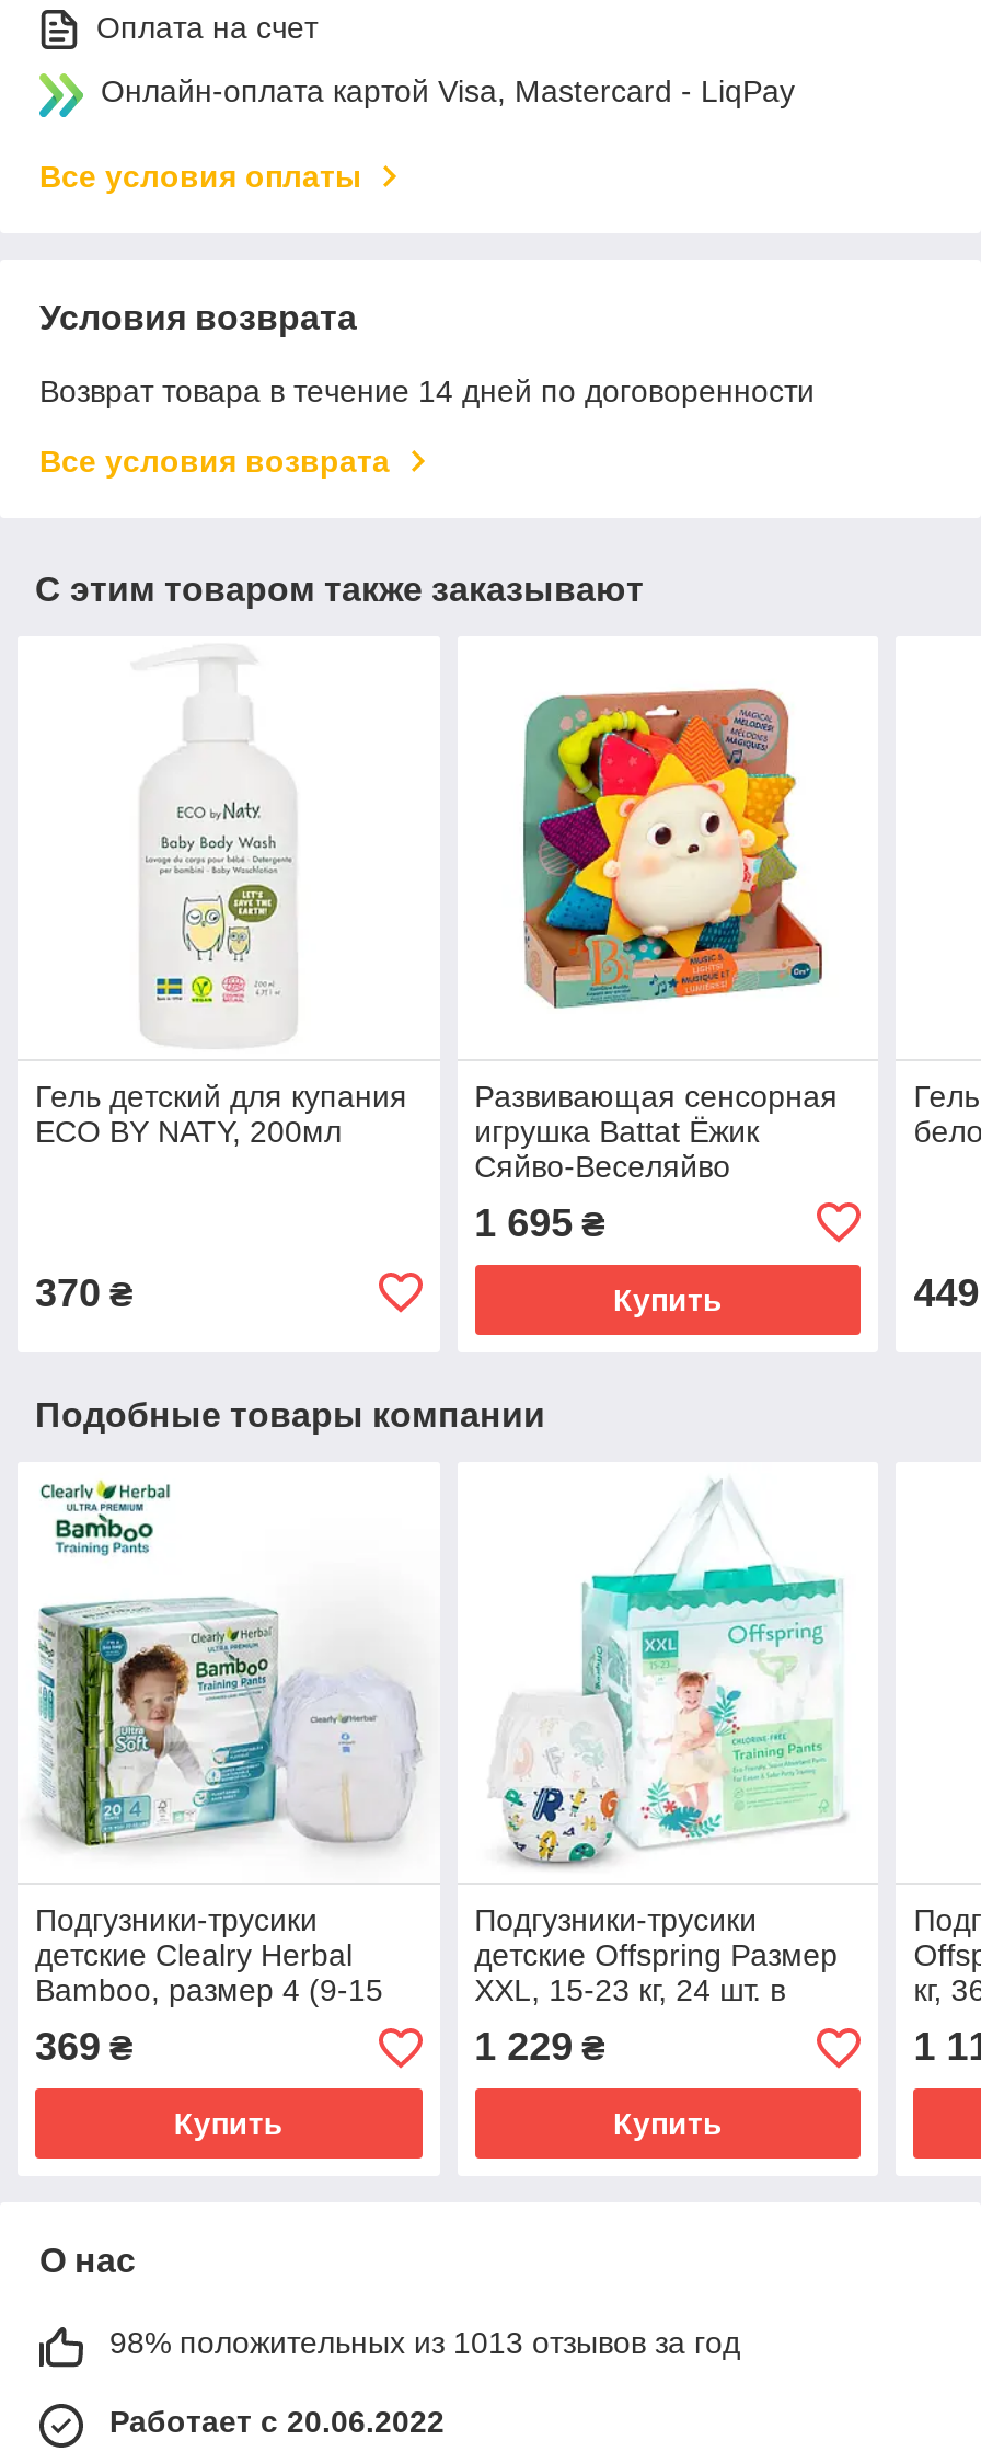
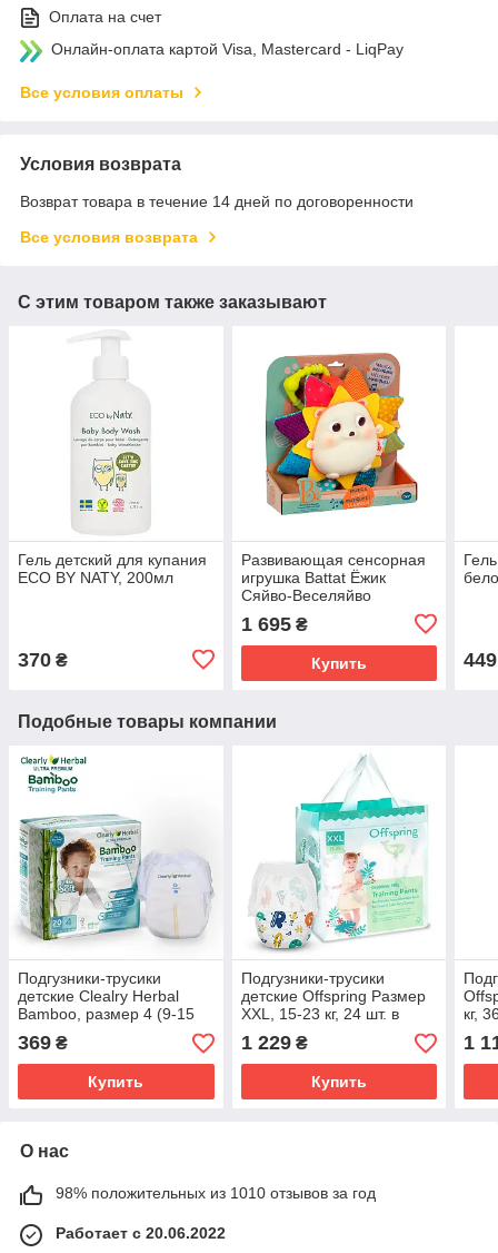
- 98% положительных из 1013 отзывов за год
+ 98% положительных из 1010 отзывов за год
